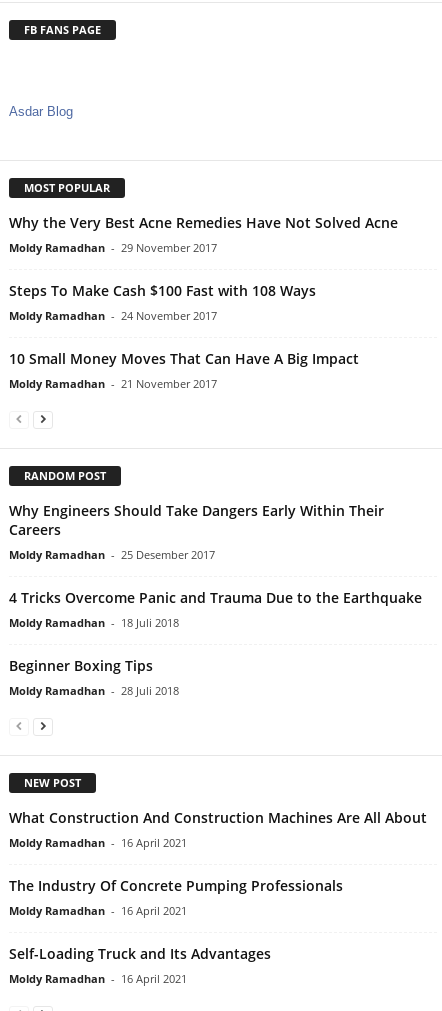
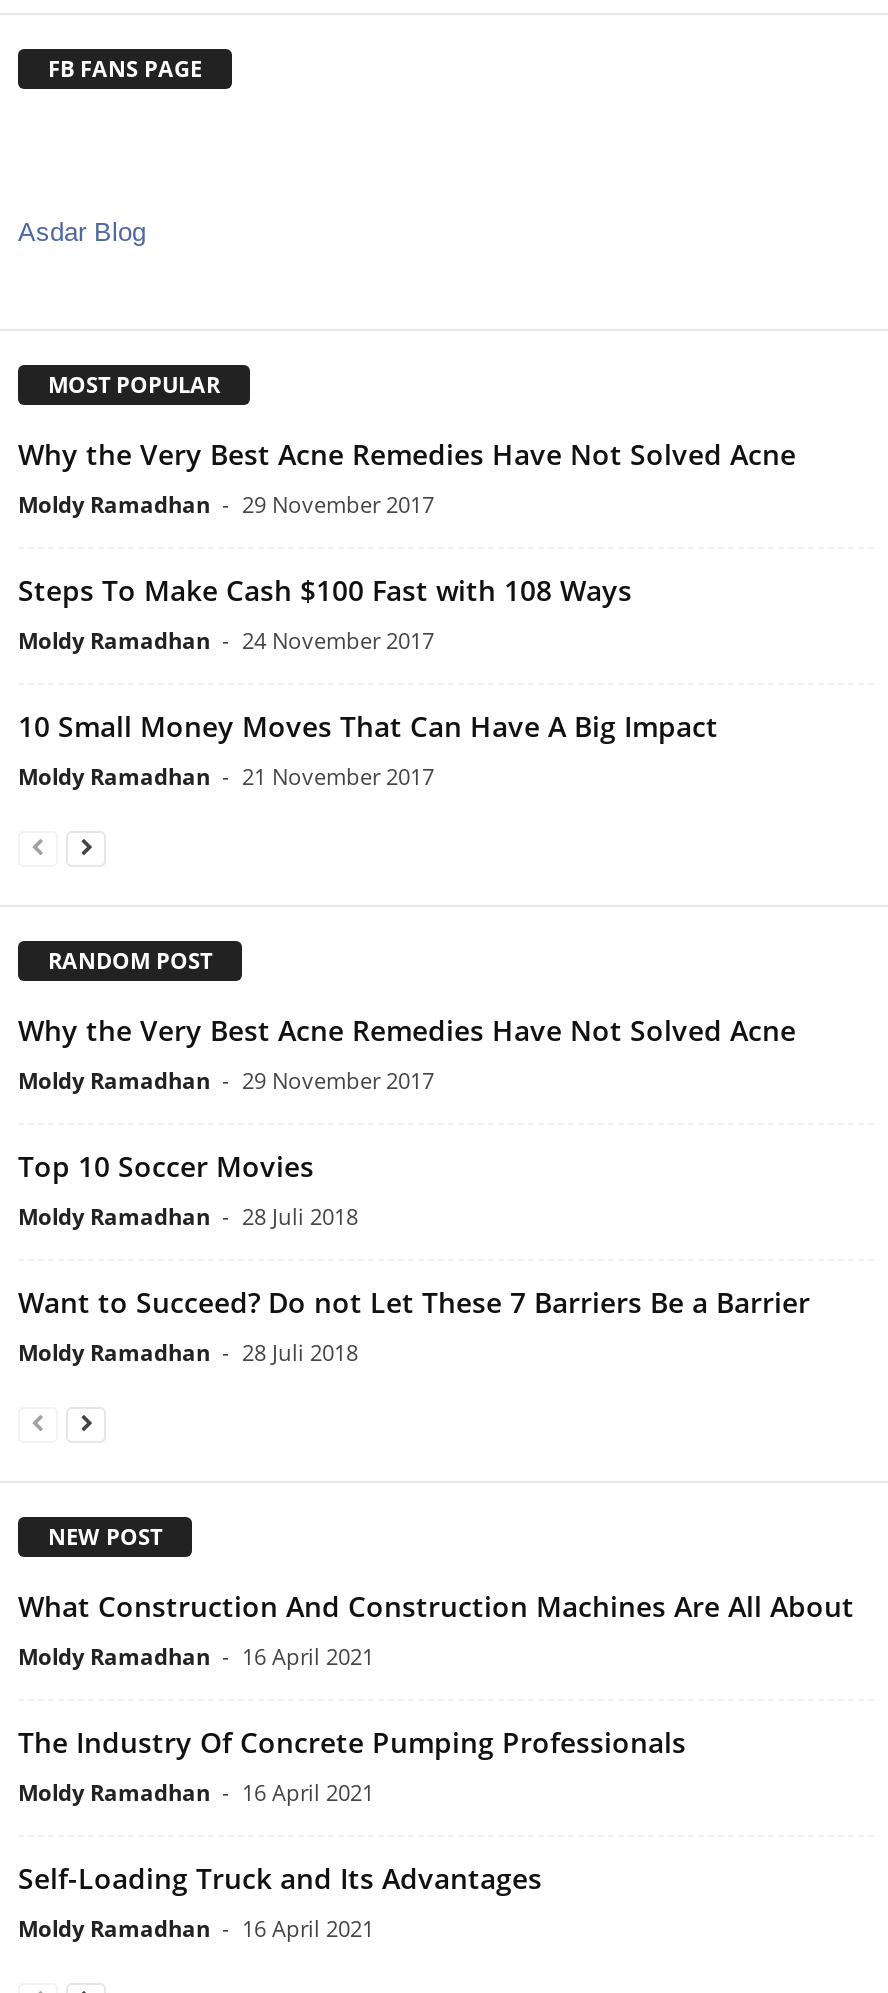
- Why Engineers Should Take Dangers Early Within Their
- Careers
- Moldy Ramadhan - 25 Desember 2017
+ Why the Very Best Acne Remedies Have Not Solved Acne
+ Moldy Ramadhan - 29 November 2017

- 4 Tricks Overcome Panic and Trauma Due to the Earthquake
- Moldy Ramadhan - 18 Juli 2018
+ Top 10 Soccer Movies
+ Moldy Ramadhan - 28 Juli 2018

- Beginner Boxing Tips
+ Want to Succeed? Do not Let These 7 Barriers Be a Barrier
